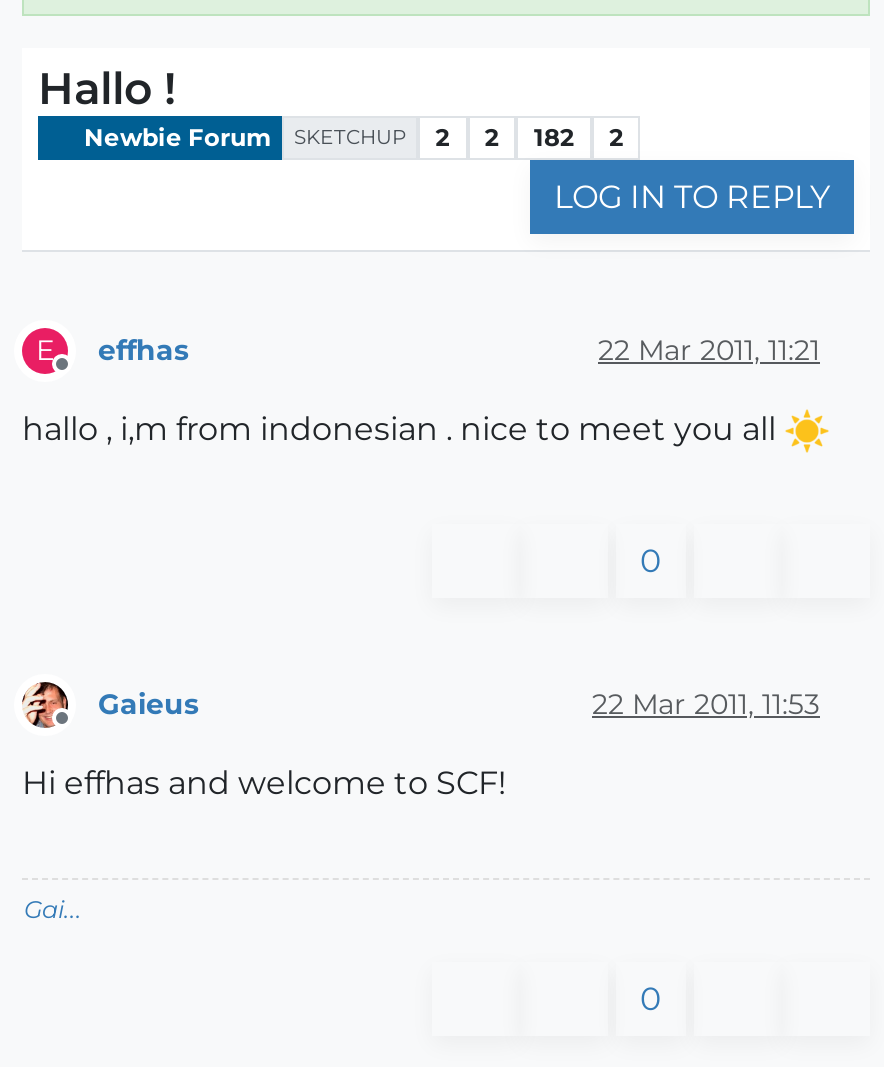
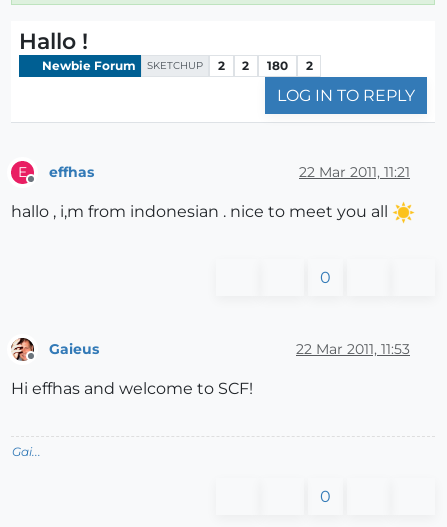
- Newbie Forum SKETCHUP 2 2 182 2
+ Newbie Forum SKETCHUP 2 2 180 2
